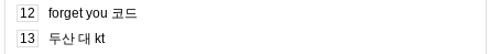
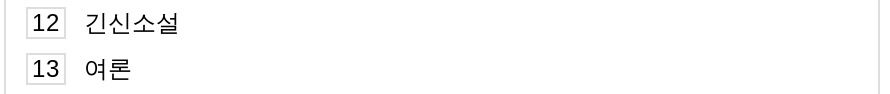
- forget you 코드
+ 긴신소설

- 두산 대 kt
+ 여론
